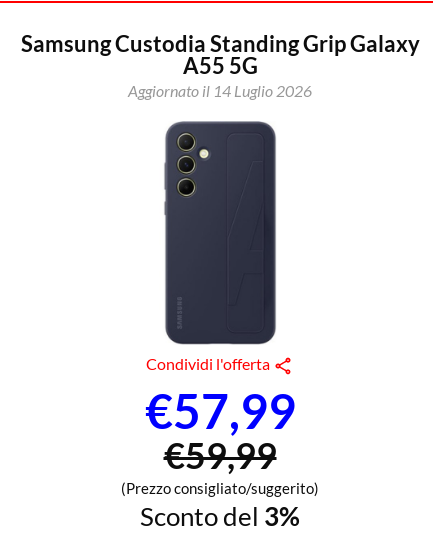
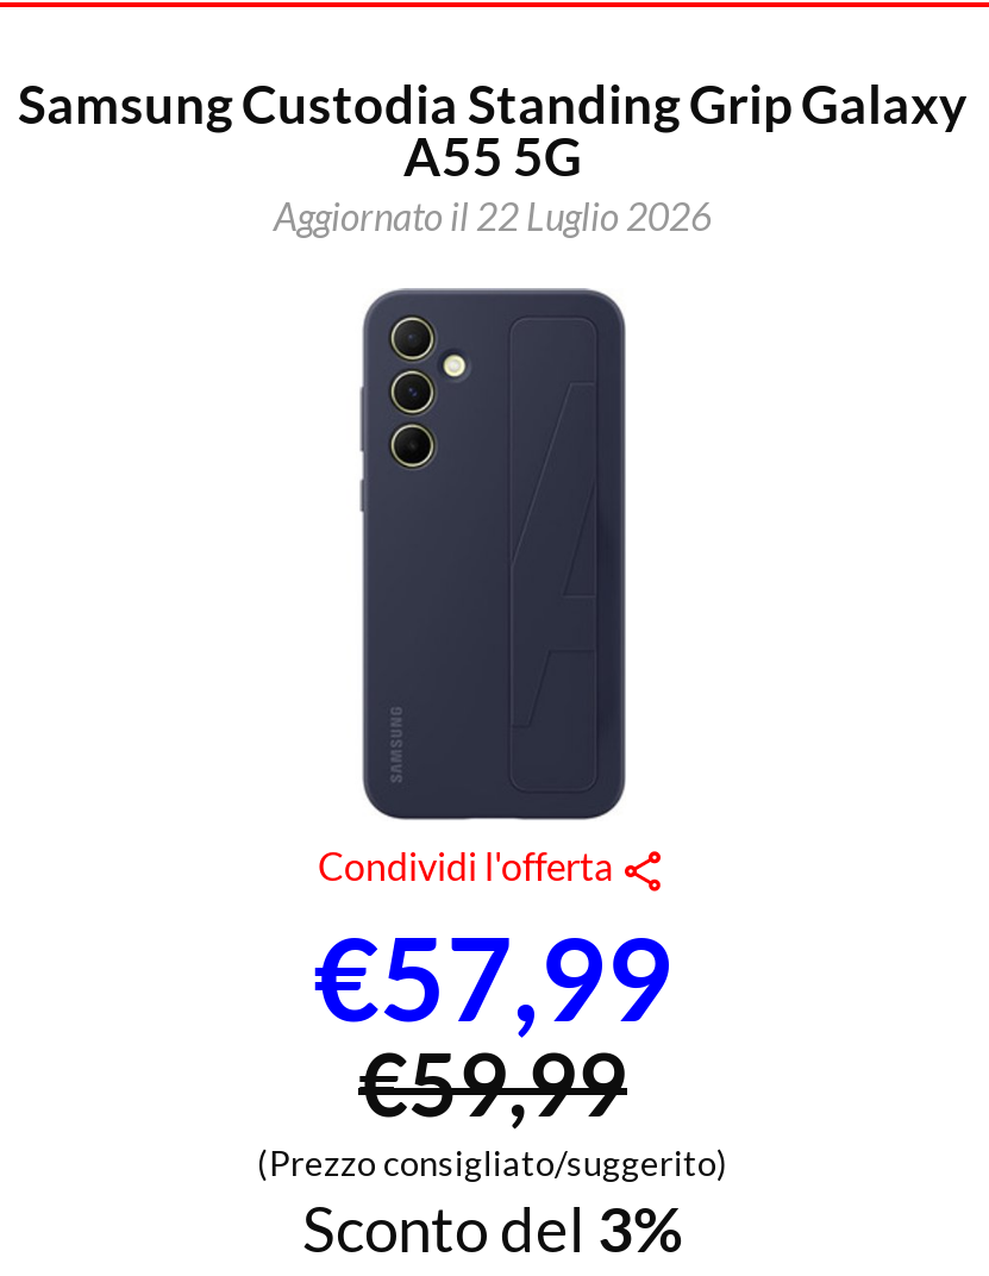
- Aggiornato il 14 Luglio 2026
+ Aggiornato il 22 Luglio 2026
